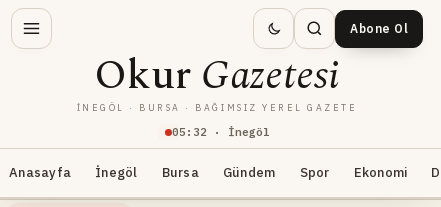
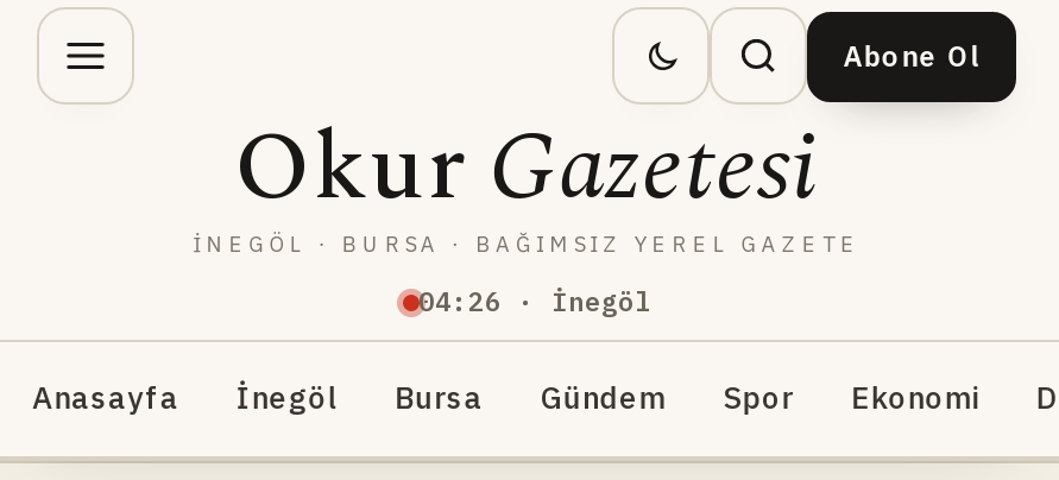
- 05: 32 · İnegöl
+ 04: 26 · İnegöl
